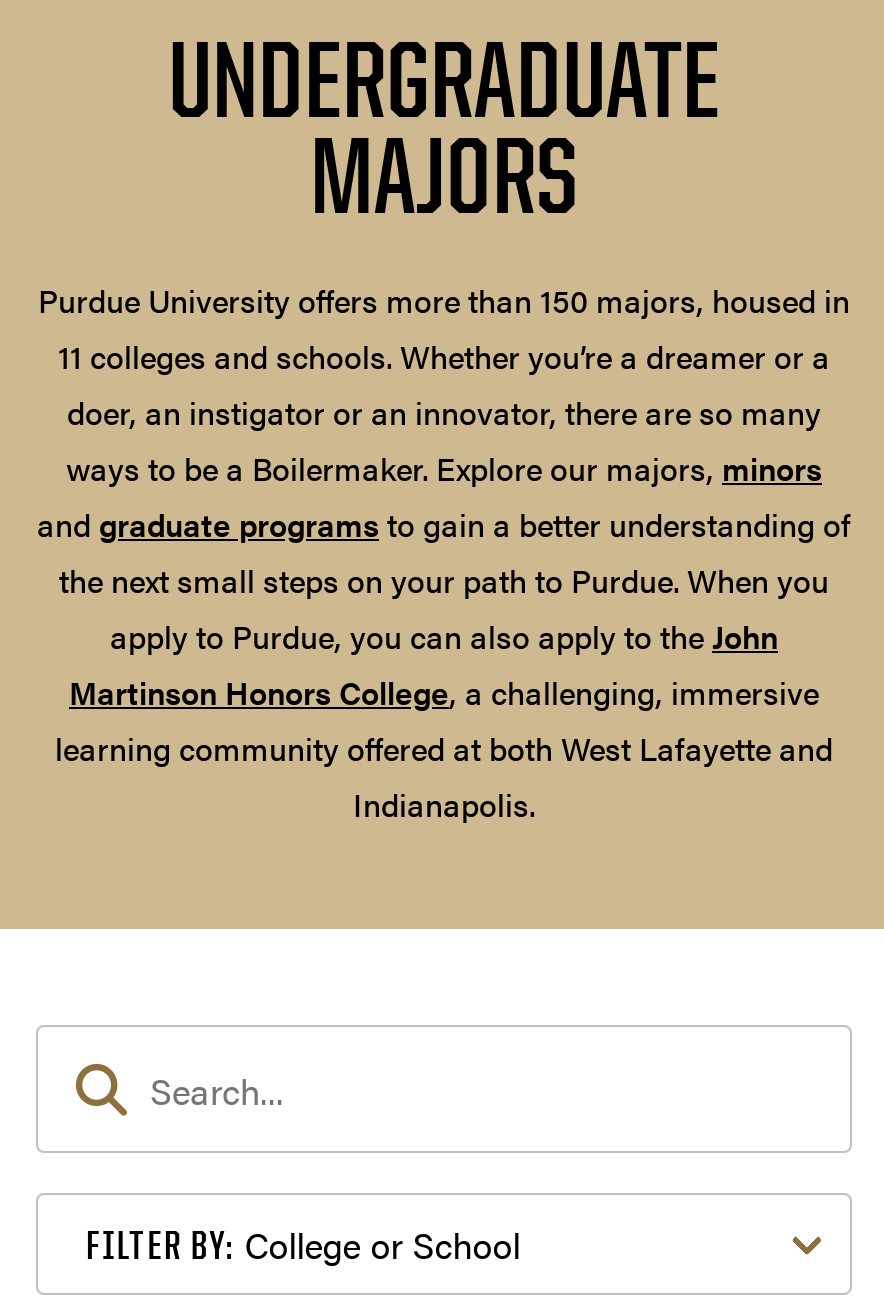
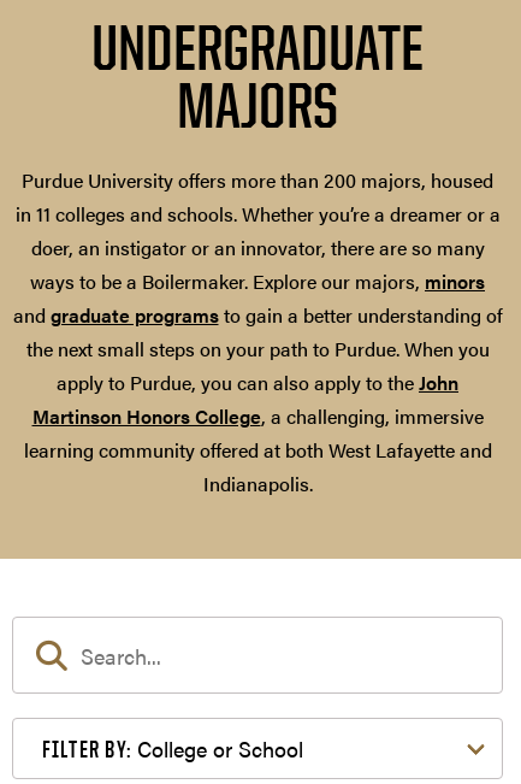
- Purdue University offers more than 150 majors, housed in
- 11 colleges and schools. Whether you’re a dreamer or a
+ Purdue University offers more than 200 majors, housed
+ in 11 colleges and schools. Whether you’re a dreamer or a
